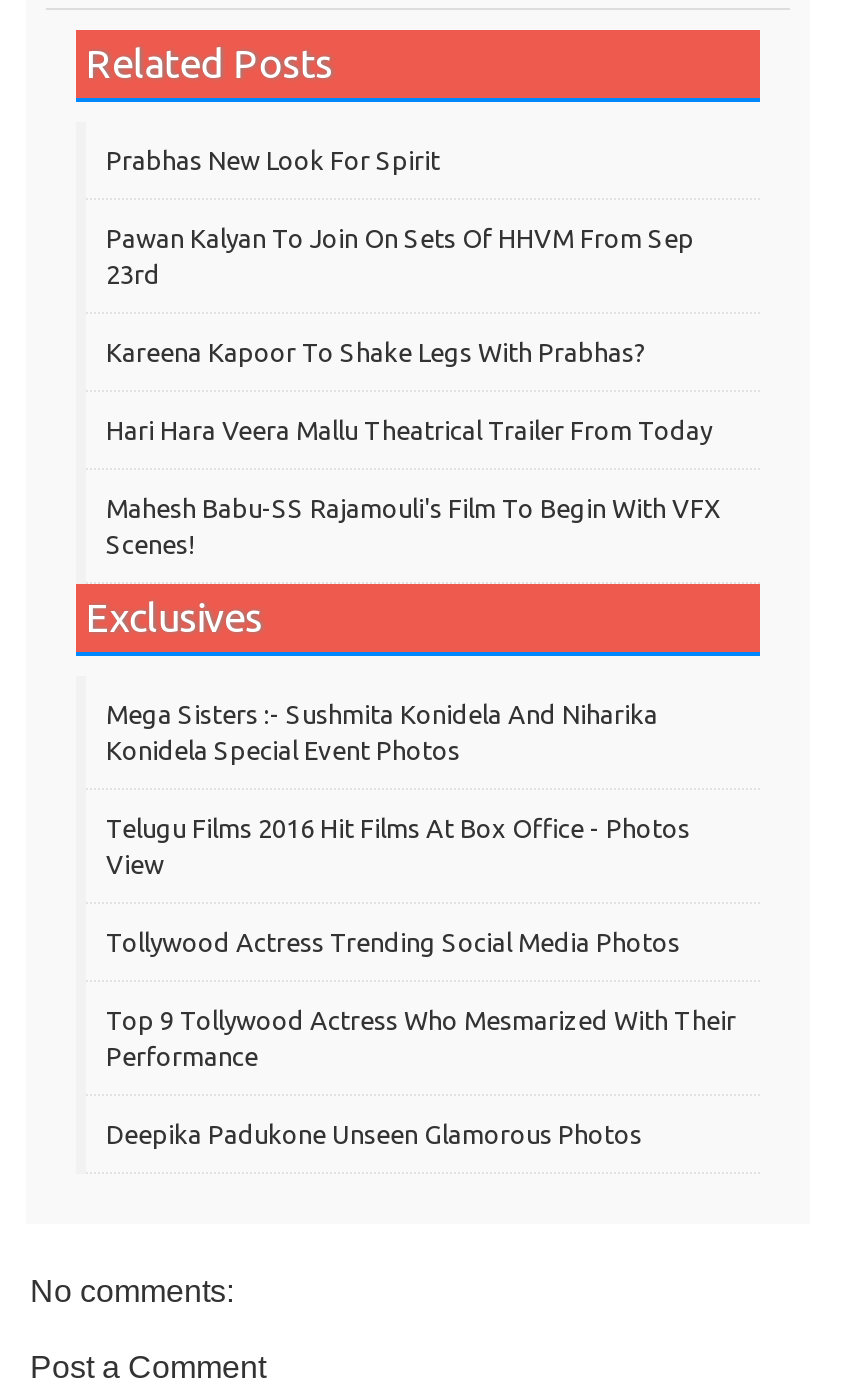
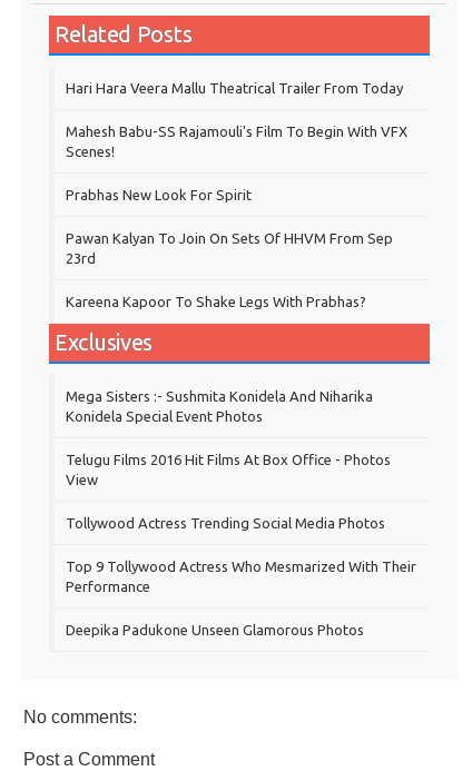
moved down: Prabhas New Look For Spirit | Pawan Kalyan To Join On Sets Of HHVM From Sep | 23rd | Kareena Kapoor To Shake Legs With Prabhas?

moved up: Hari Hara Veera Mallu Theatrical Trailer From Today | Mahesh Babu-SS Rajamouli's Film To Begin With VFX | Scenes!
